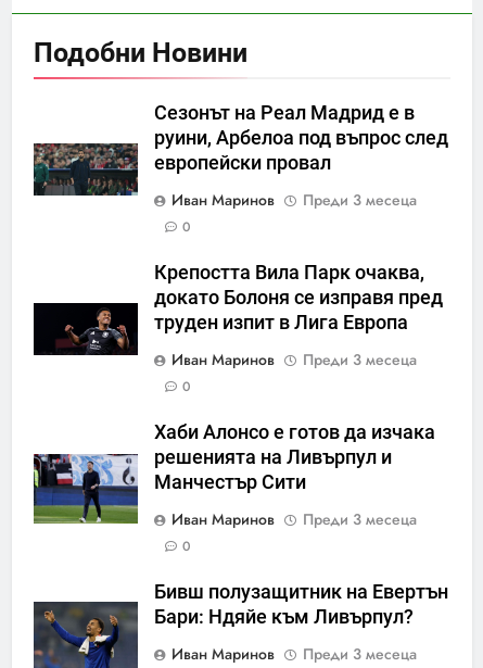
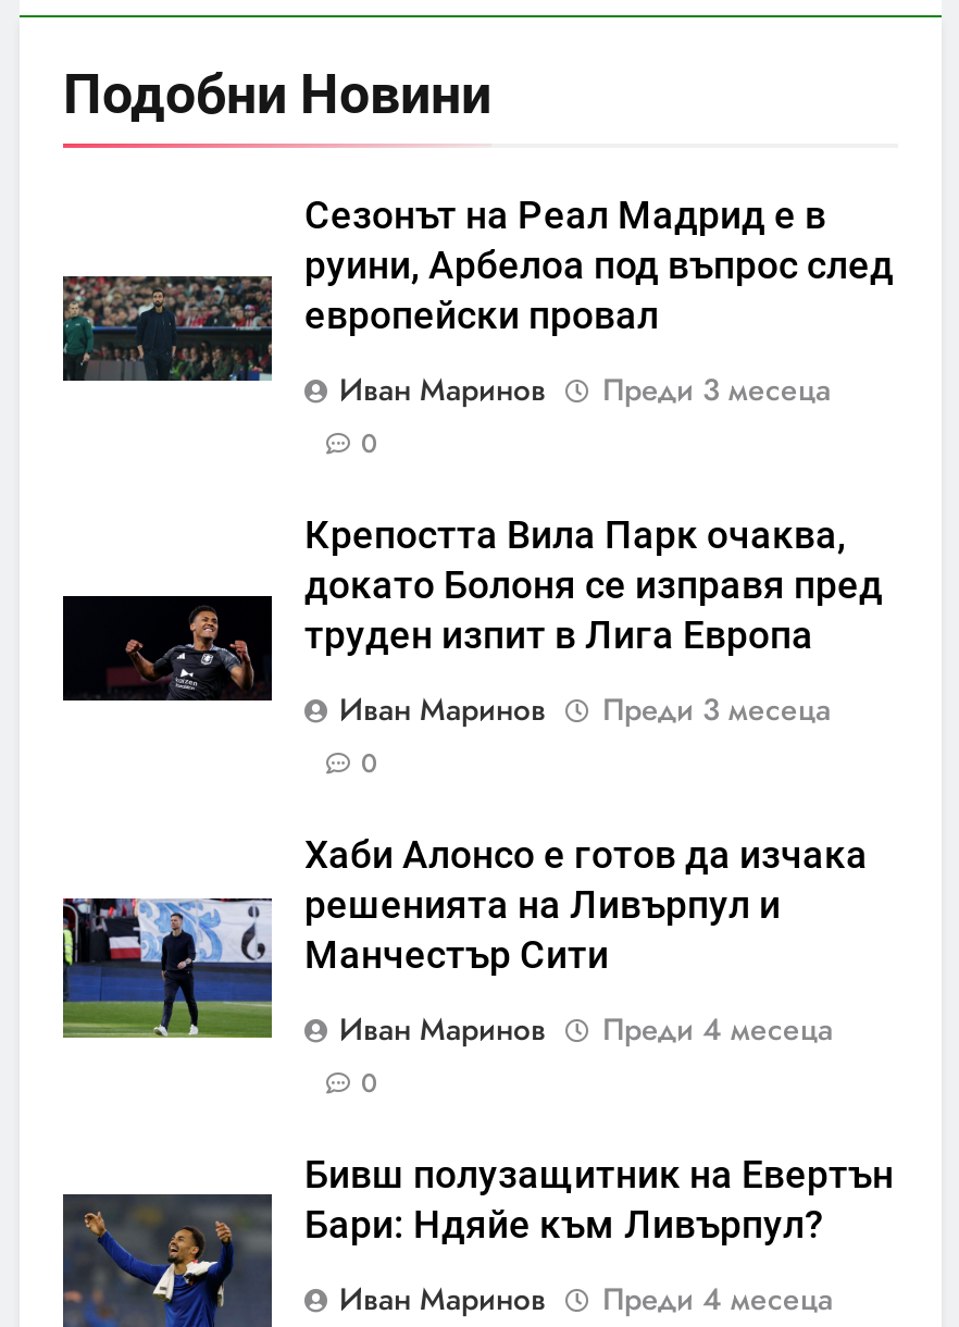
- Иван Маринов Преди 3 месеца
+ Иван Маринов Преди 4 месеца

- Иван Маринов Преди 3 месеца
+ Иван Маринов Преди 4 месеца
